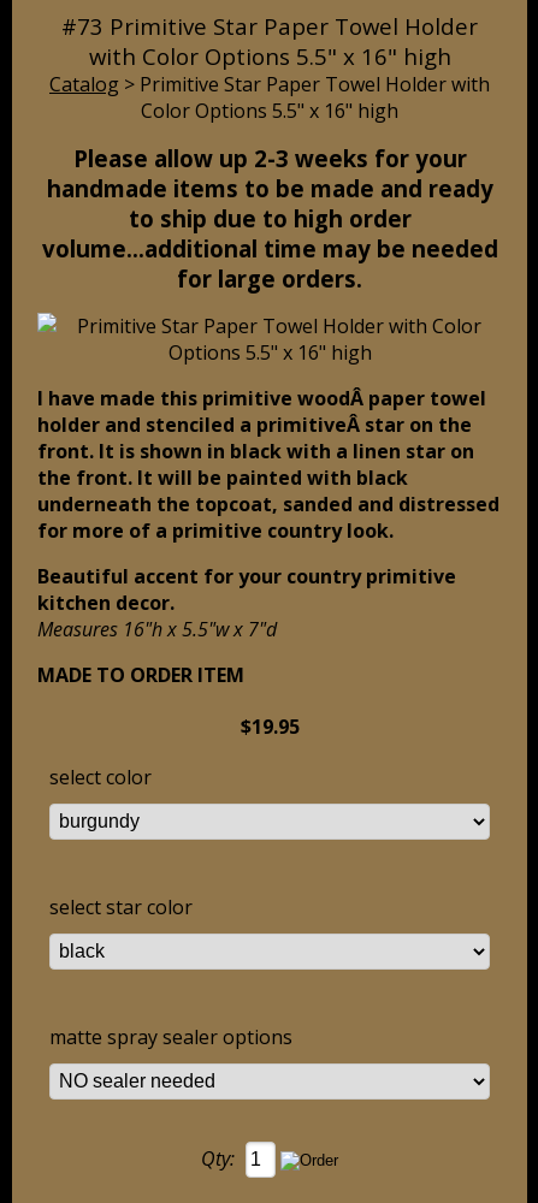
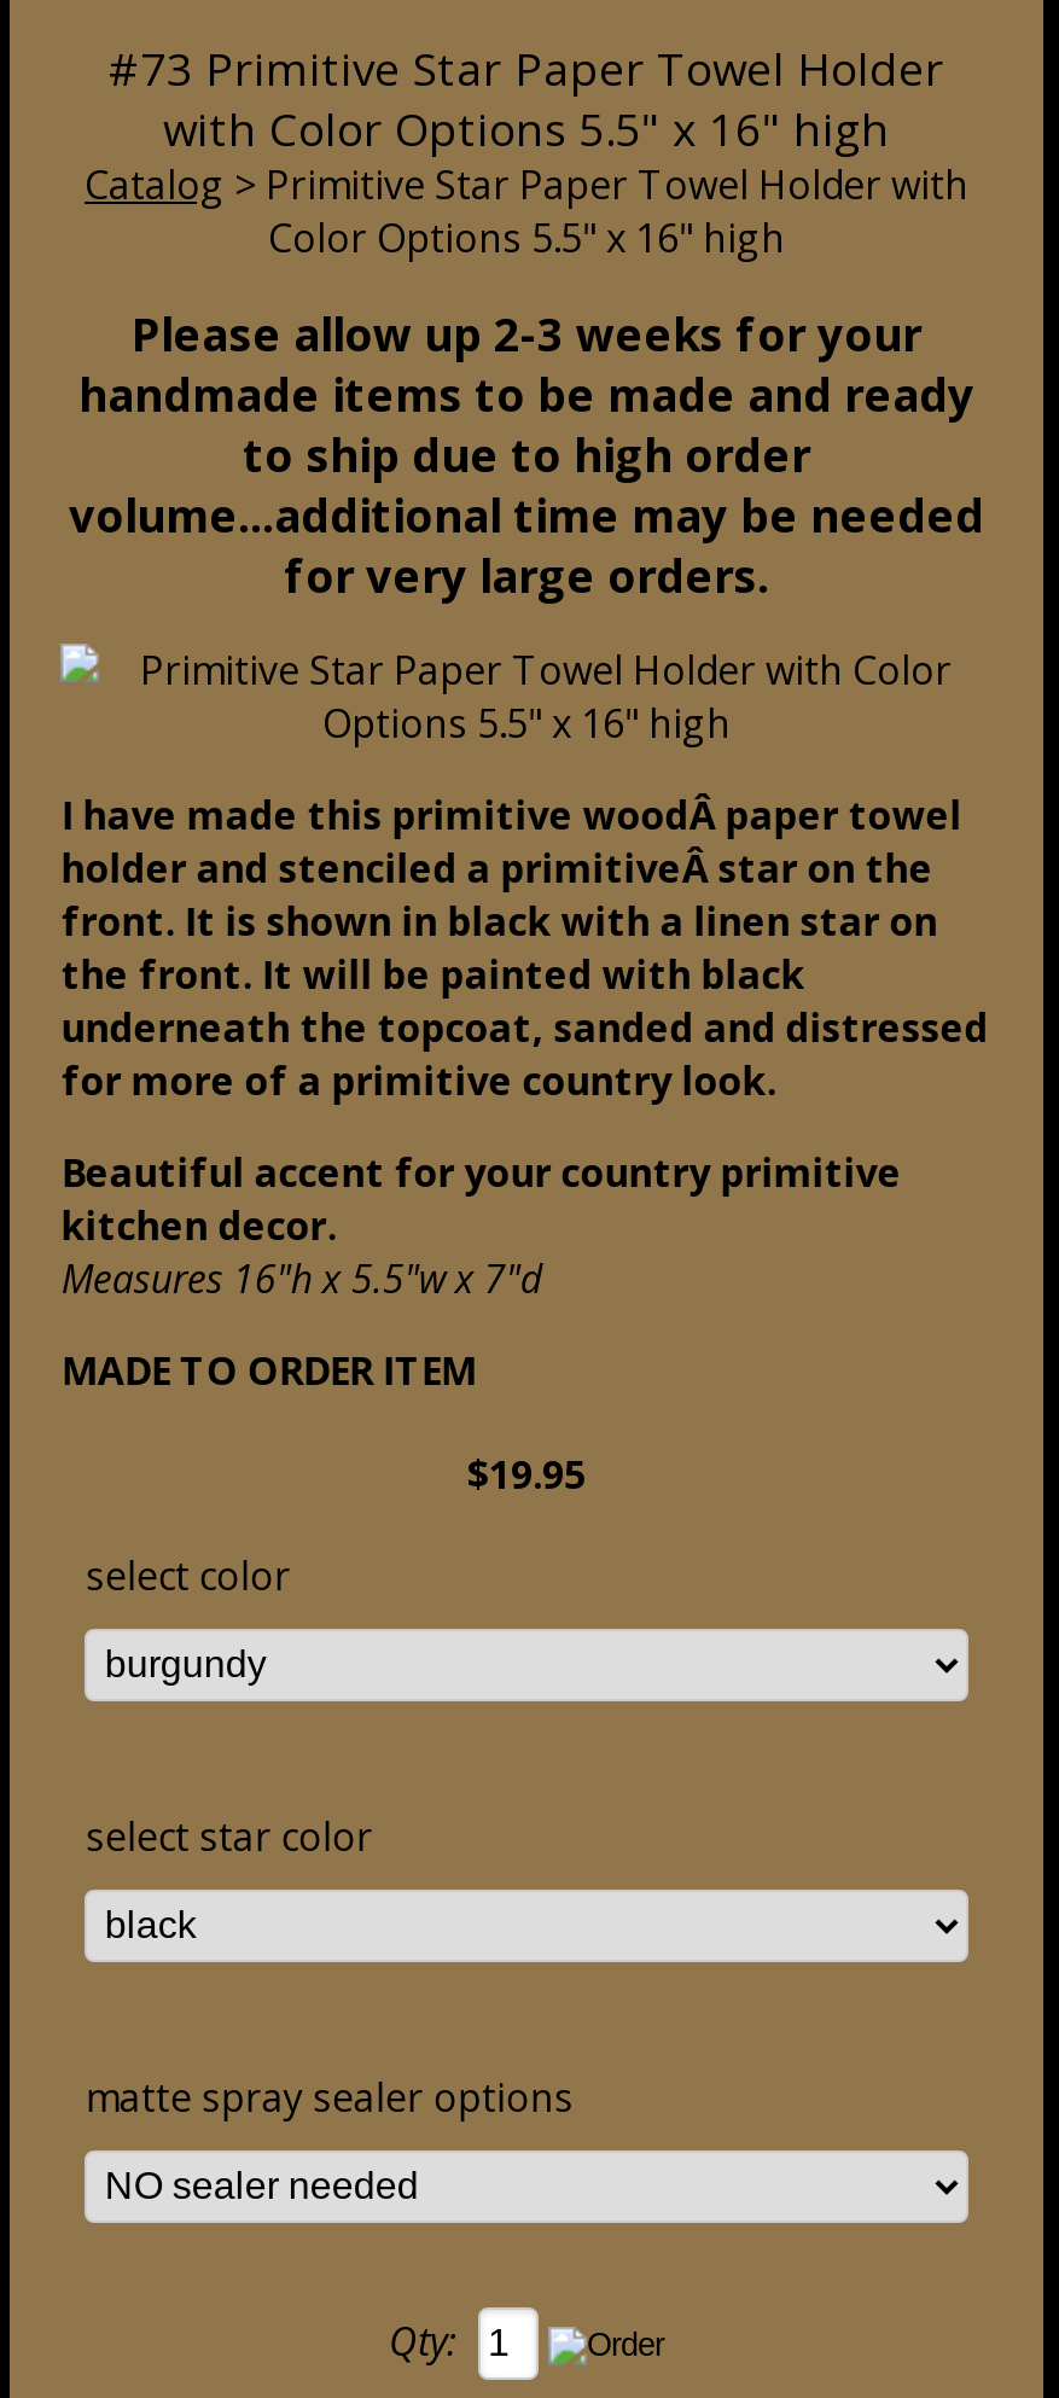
- for large orders.
+ for very large orders.
